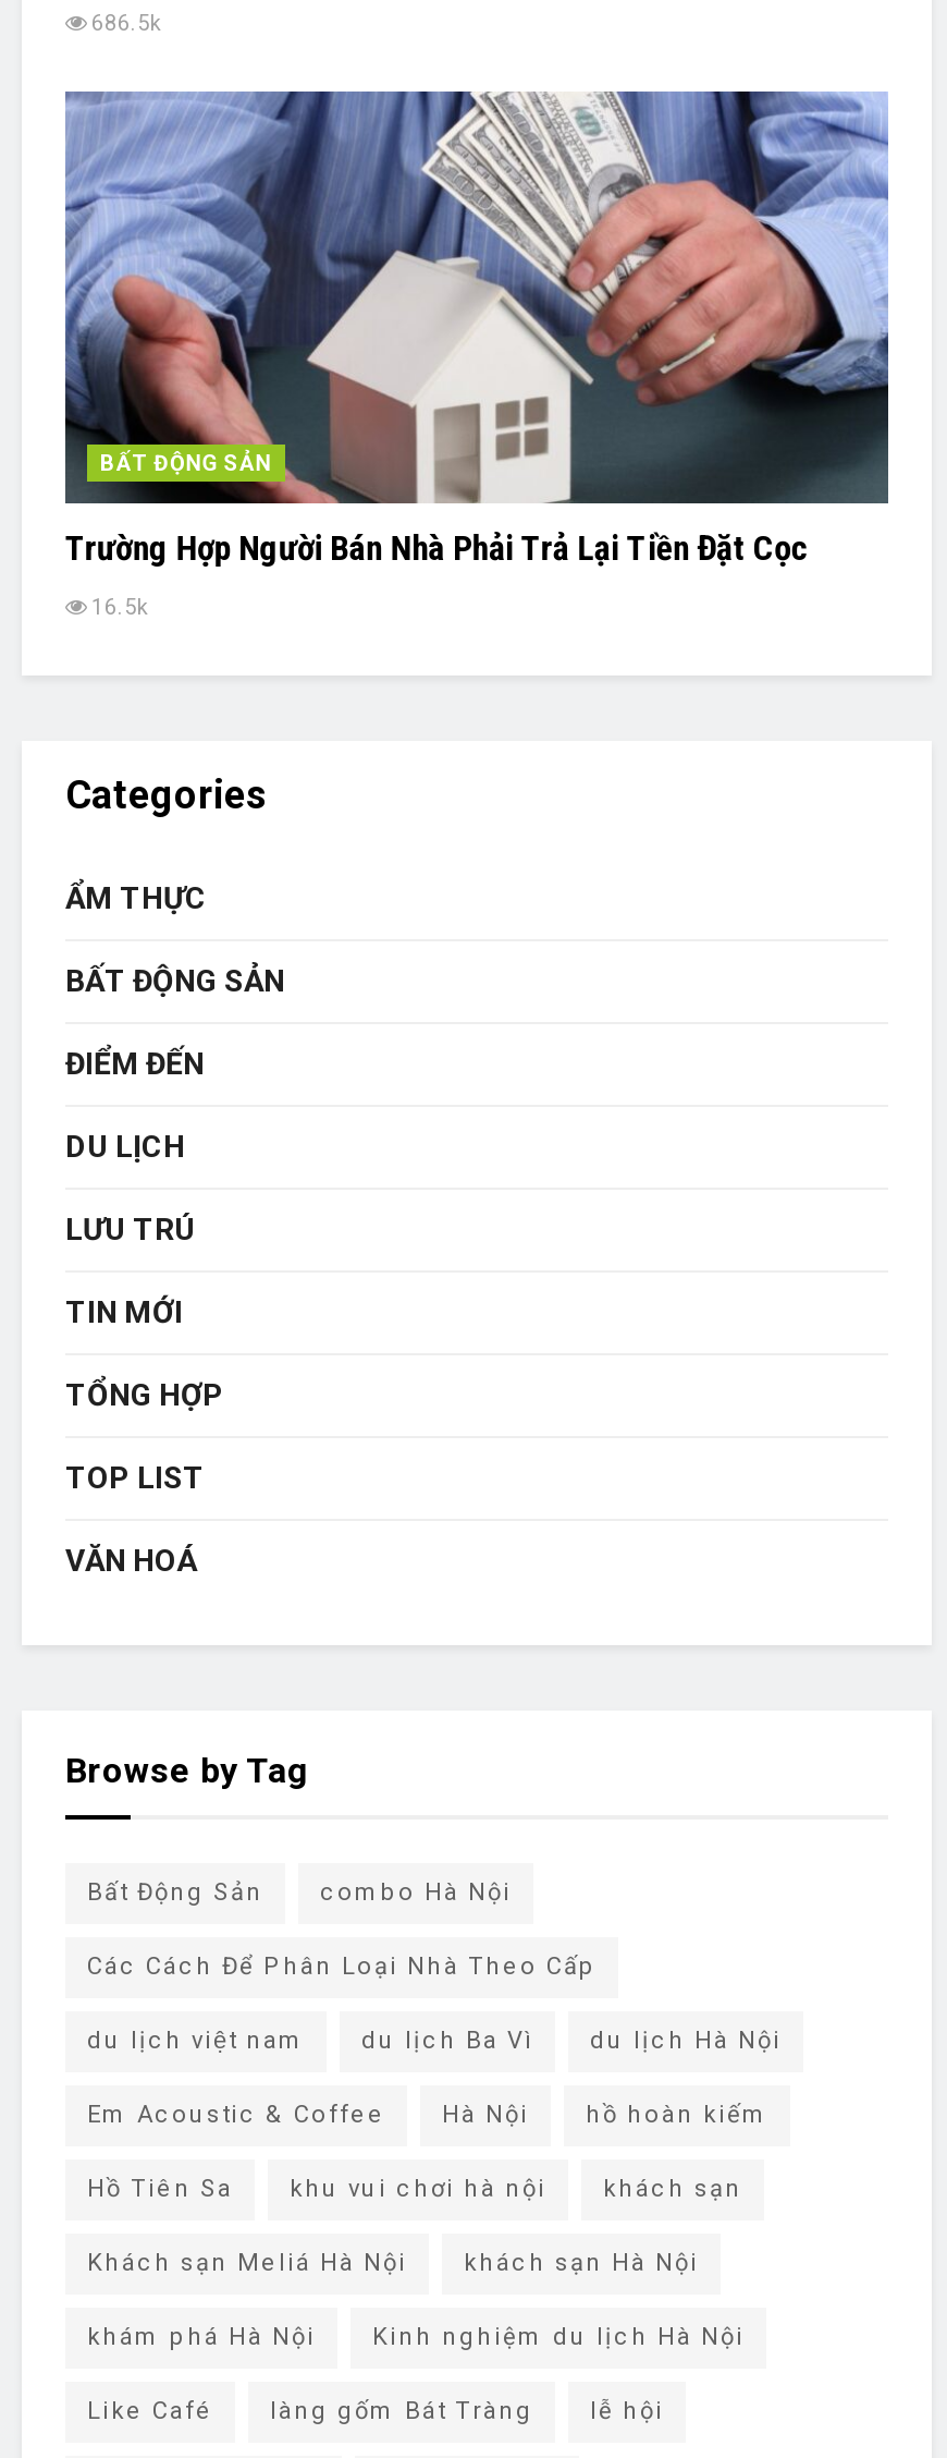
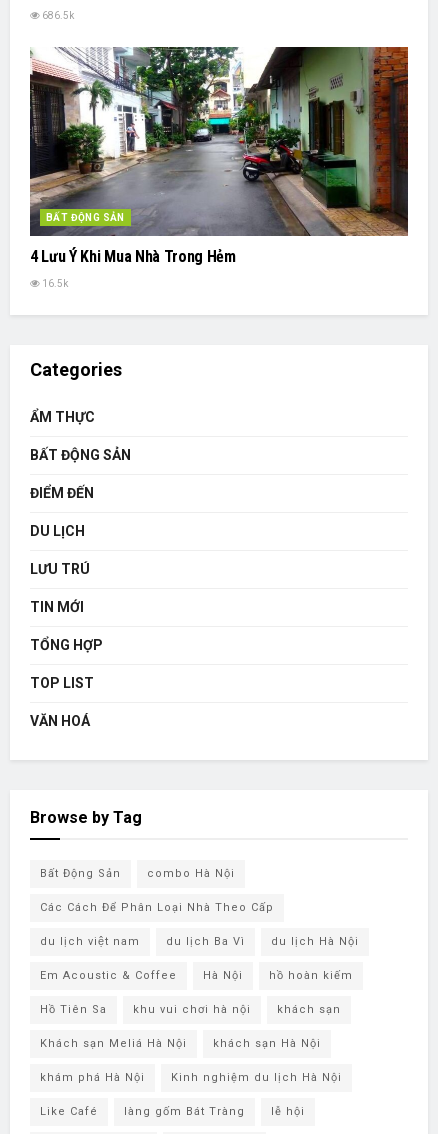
- [image]
- Trường Hợp Người Bán Nhà Phải Trả Lại Tiền Đặt Cọc
+ [image]
+ 4 Lưu Ý Khi Mua Nhà Trong Hẻm
